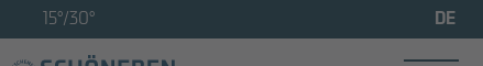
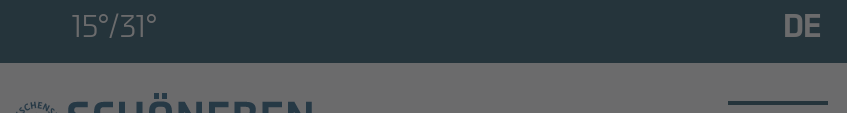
- 15°/30°
+ 15°/31°
